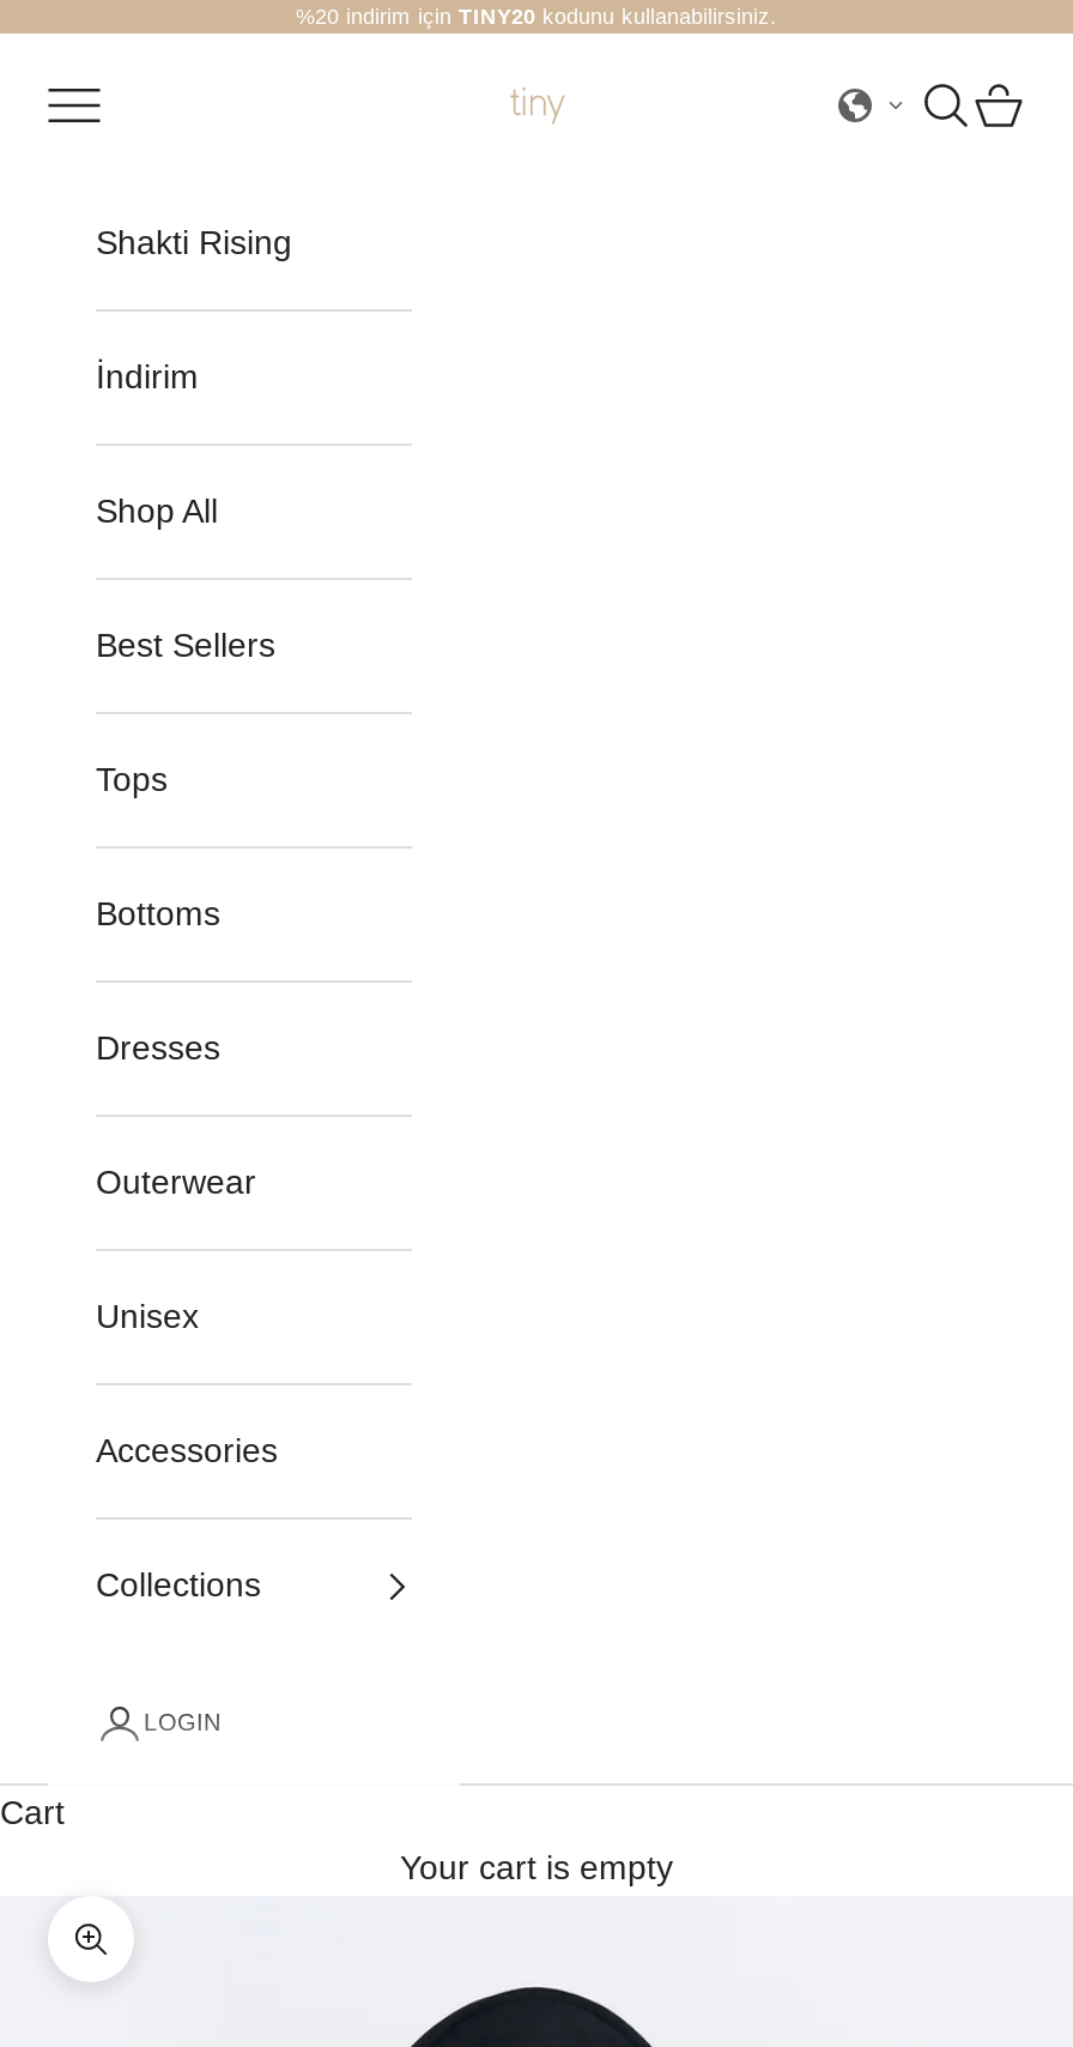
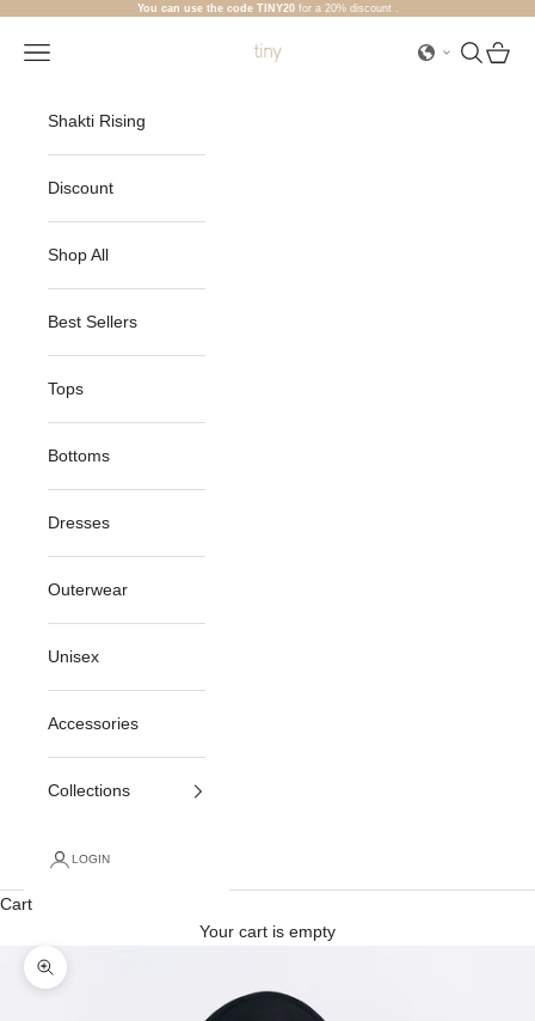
- %20 indirim için TINY20 kodunu kullanabilirsiniz.
+ You can use the code TINY20 for a 20% discount.

- İndirim
+ Discount
